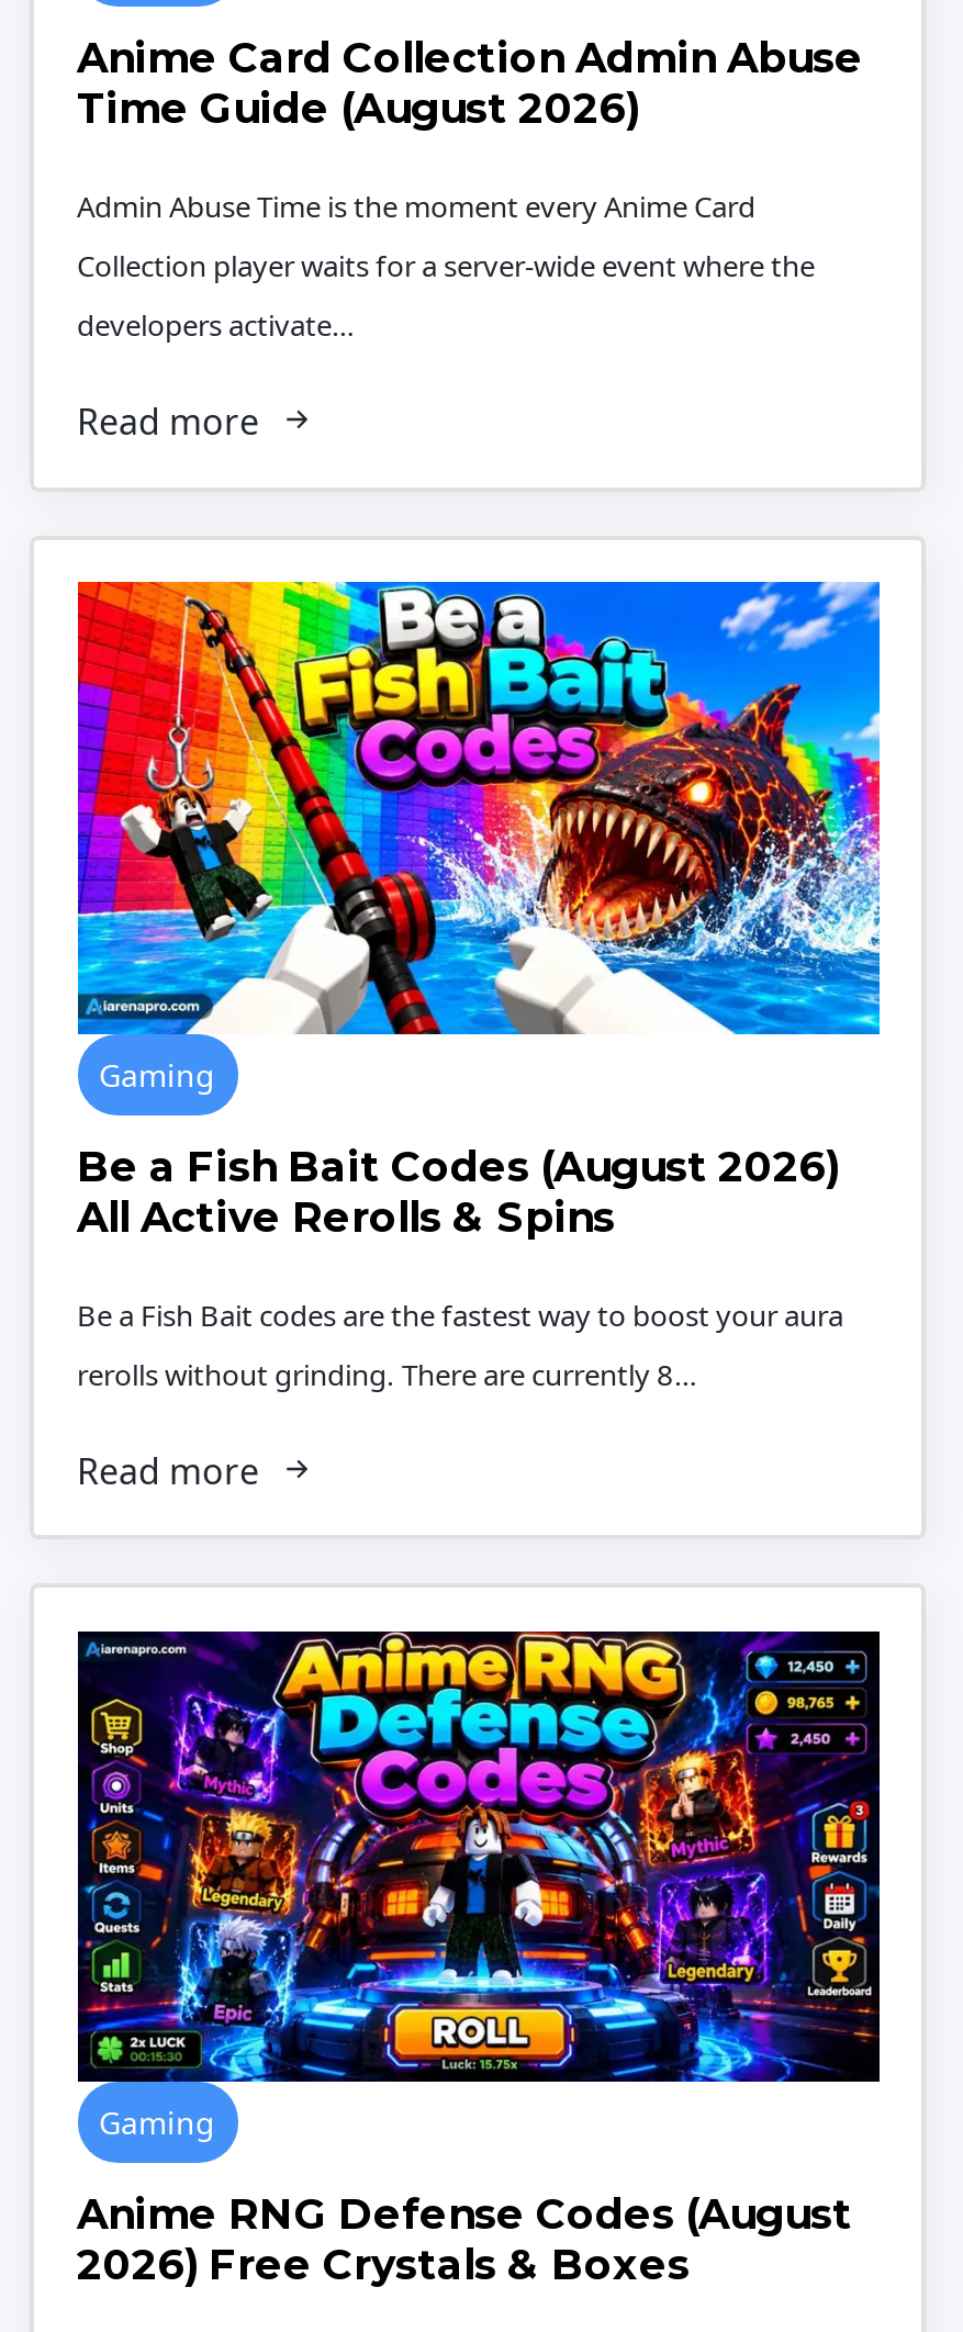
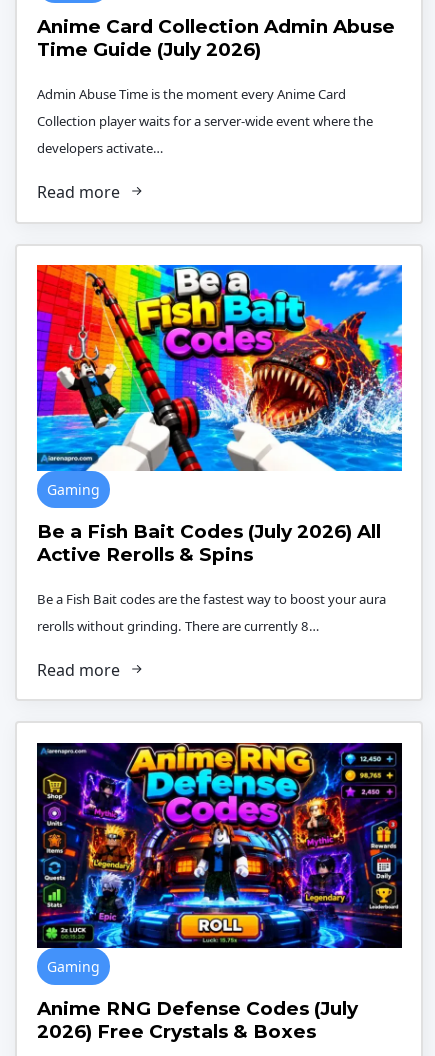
- Time Guide (August 2026)
+ Time Guide (July 2026)

- Be a Fish Bait Codes (August 2026)
- All Active Rerolls & Spins
+ Be a Fish Bait Codes (July 2026) All
+ Active Rerolls & Spins

- Anime RNG Defense Codes (August
+ Anime RNG Defense Codes (July
